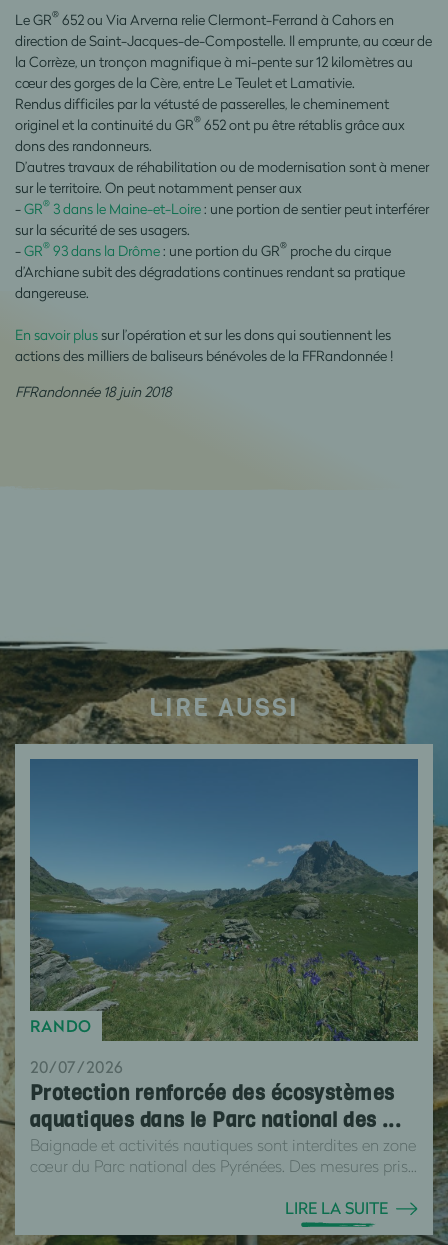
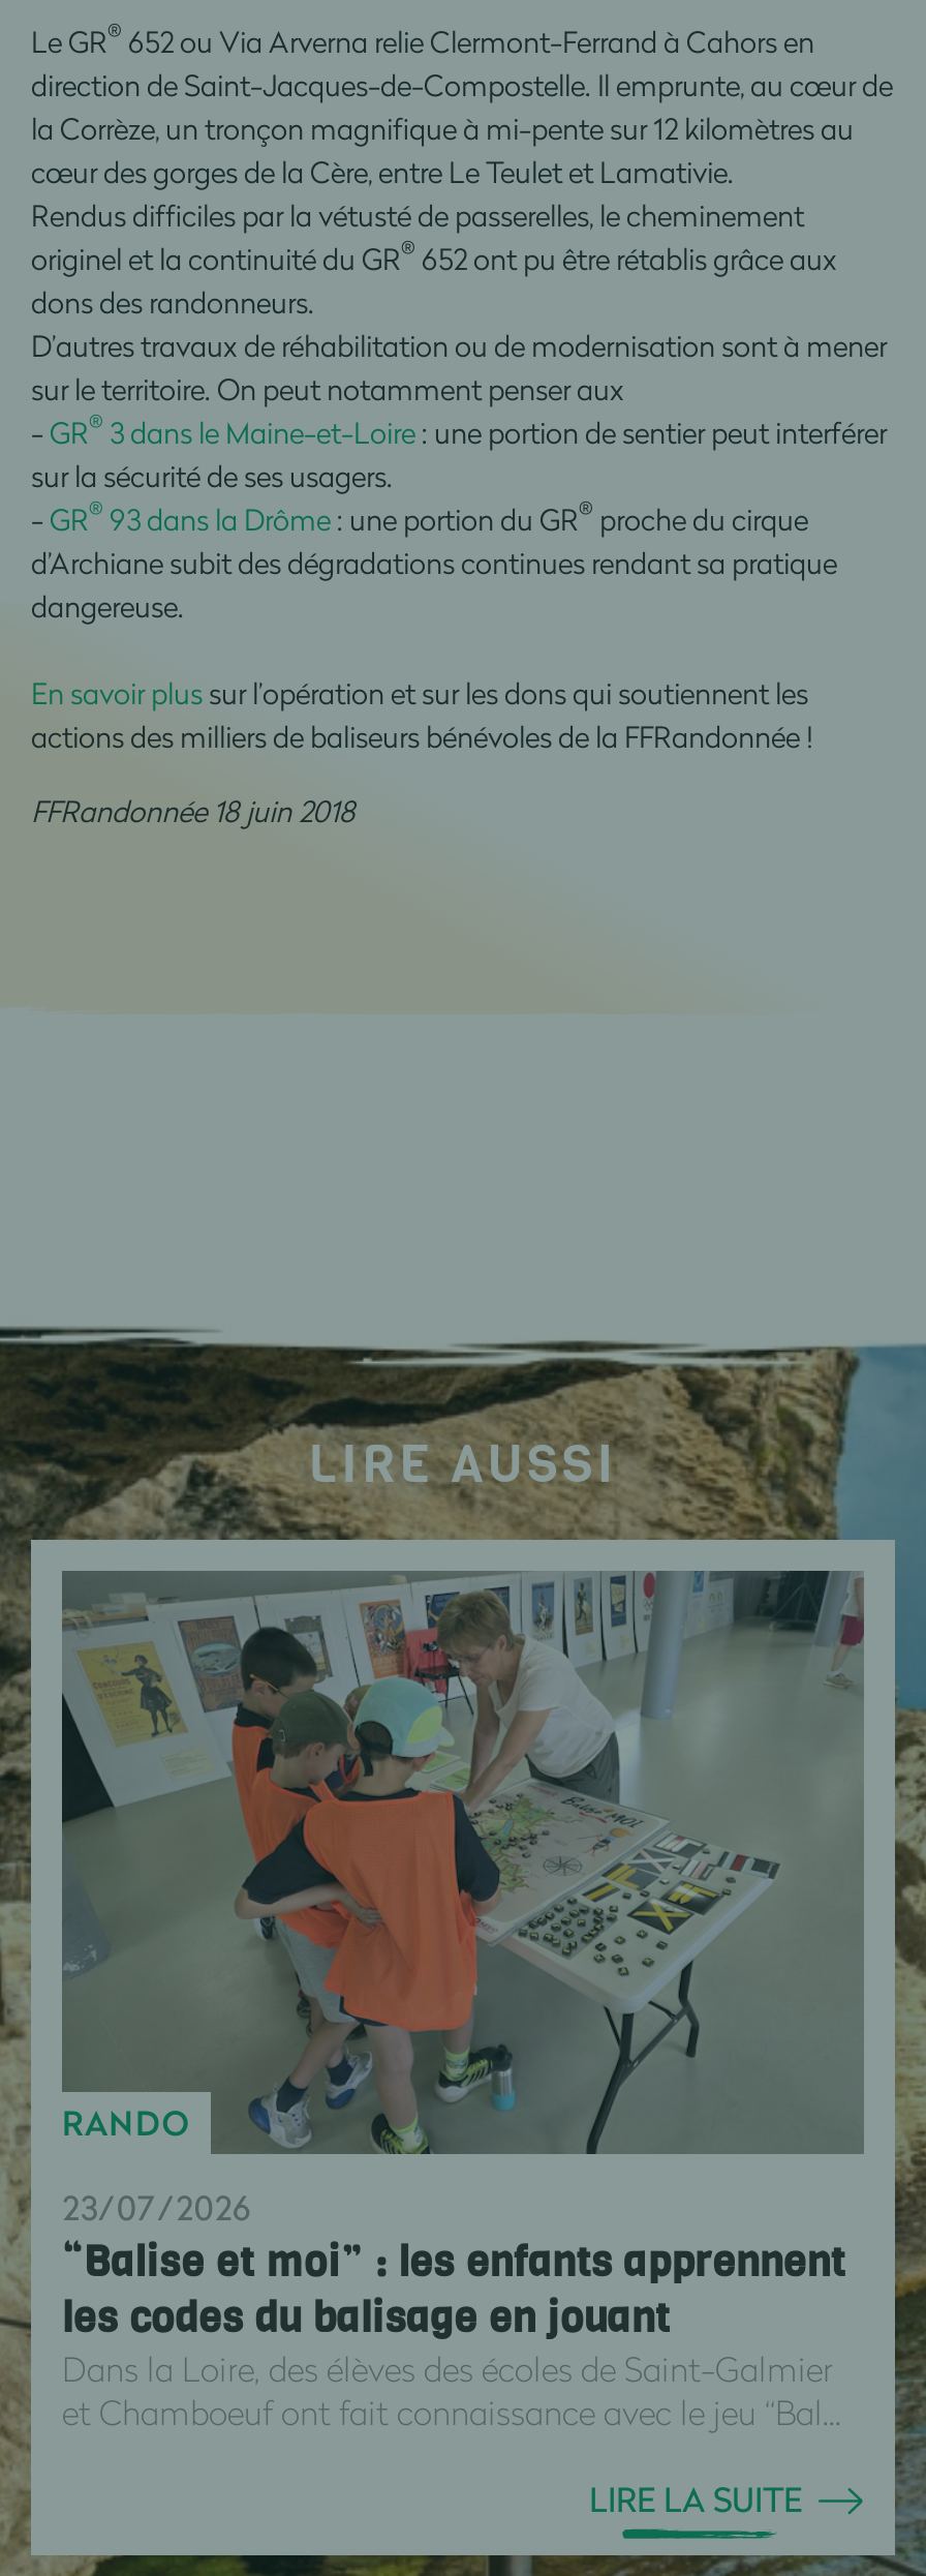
- [image]
- 20/07/2026
- Protection renforcée des écosystèmes
- aquatiques dans le Parc national des ...
- Baignade et activités nautiques sont interdites en zone
- cœur du Parc national des Pyrénées. Des mesures pris...
+ [image]
+ 23/07/2026
+ “Balise et moi” : les enfants apprennent
+ les codes du balisage en jouant
+ Dans la Loire, des élèves des écoles de Saint-Galmier
+ et Chamboeuf ont fait connaissance avec le jeu “Bal...
